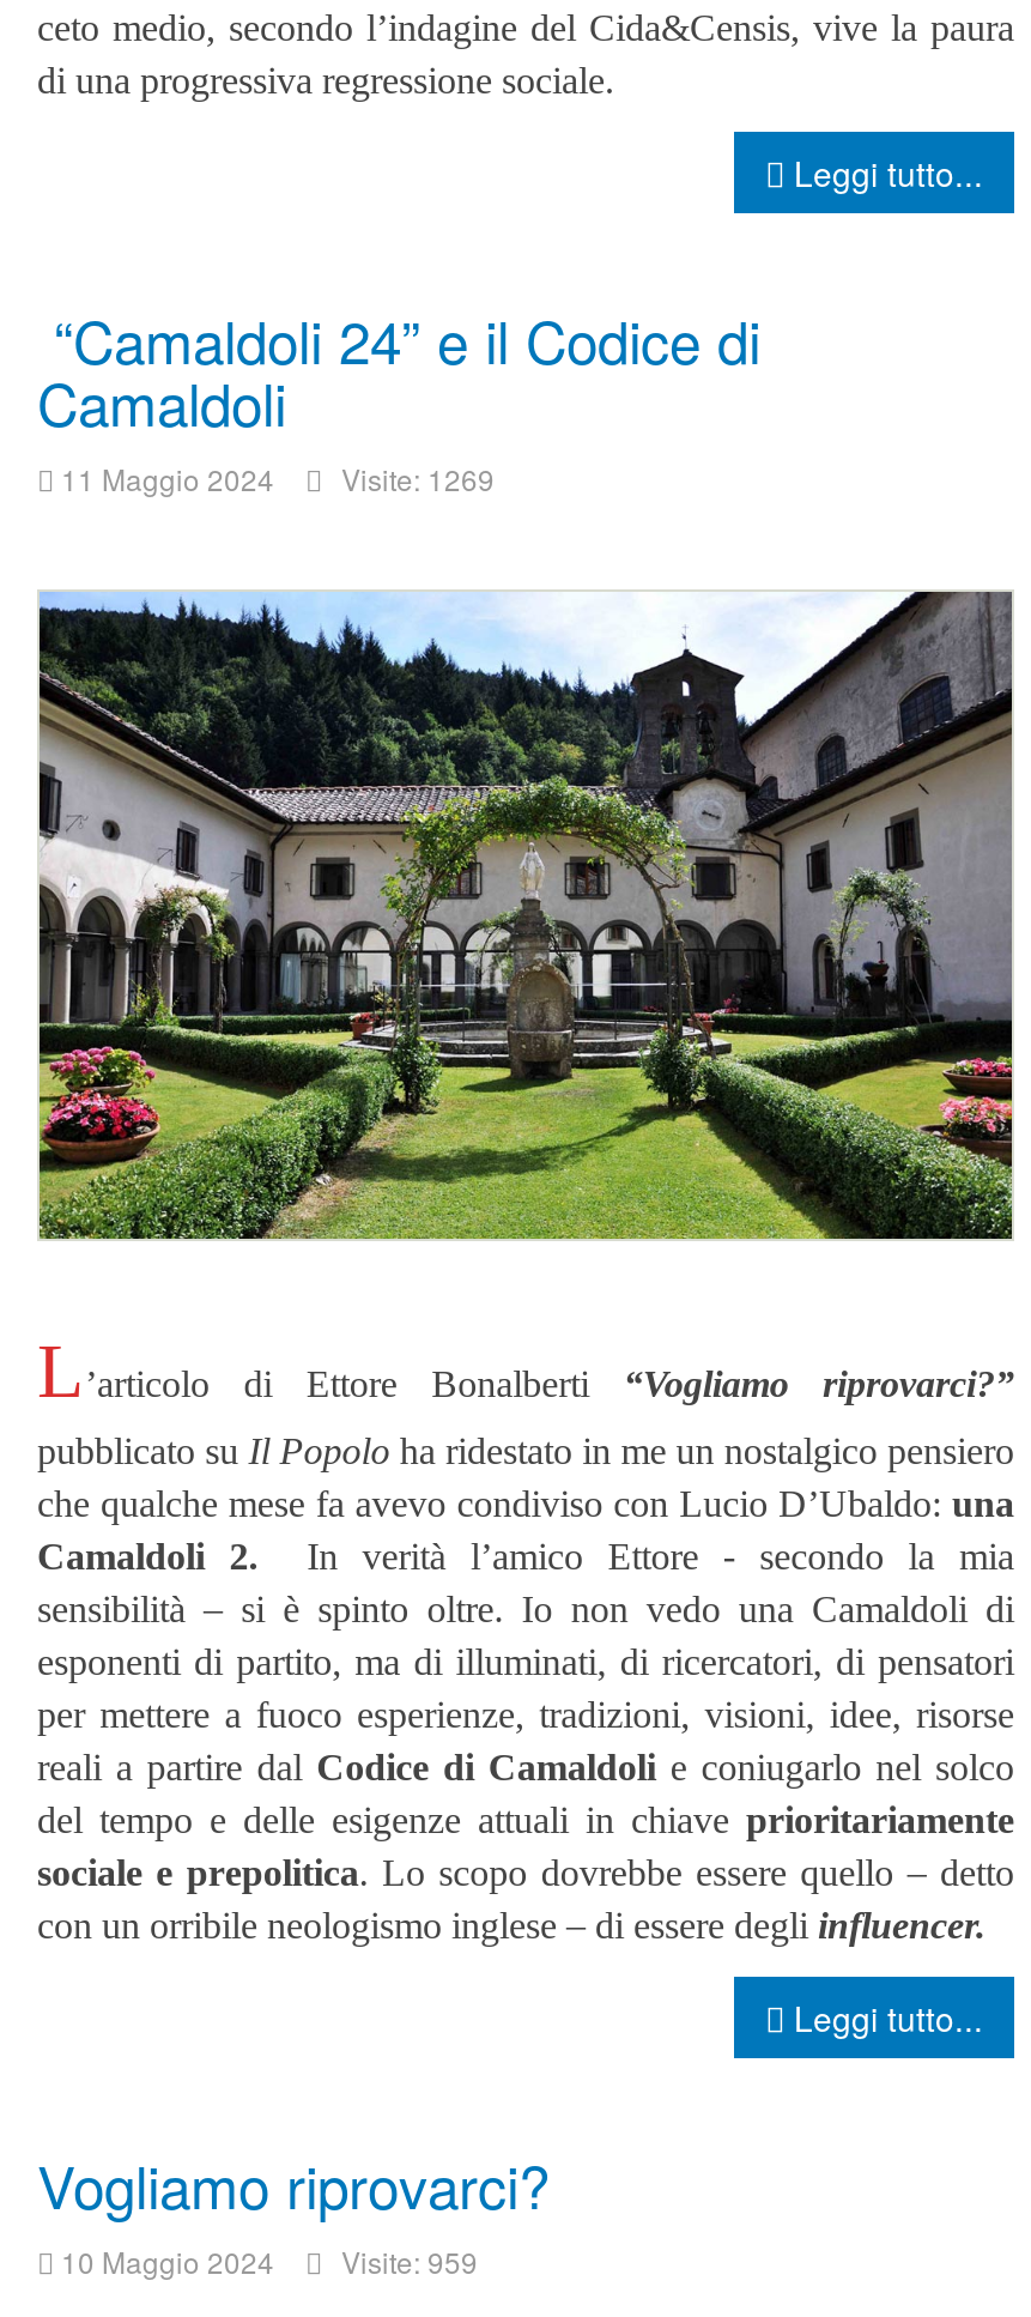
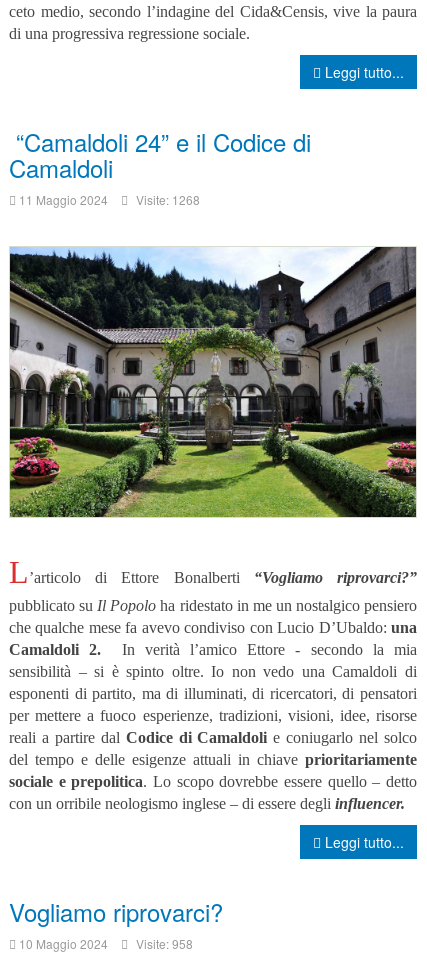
- 11 Maggio 2024 Visite: 1269
+ 11 Maggio 2024 Visite: 1268

- 10 Maggio 2024 Visite: 959
+ 10 Maggio 2024 Visite: 958
